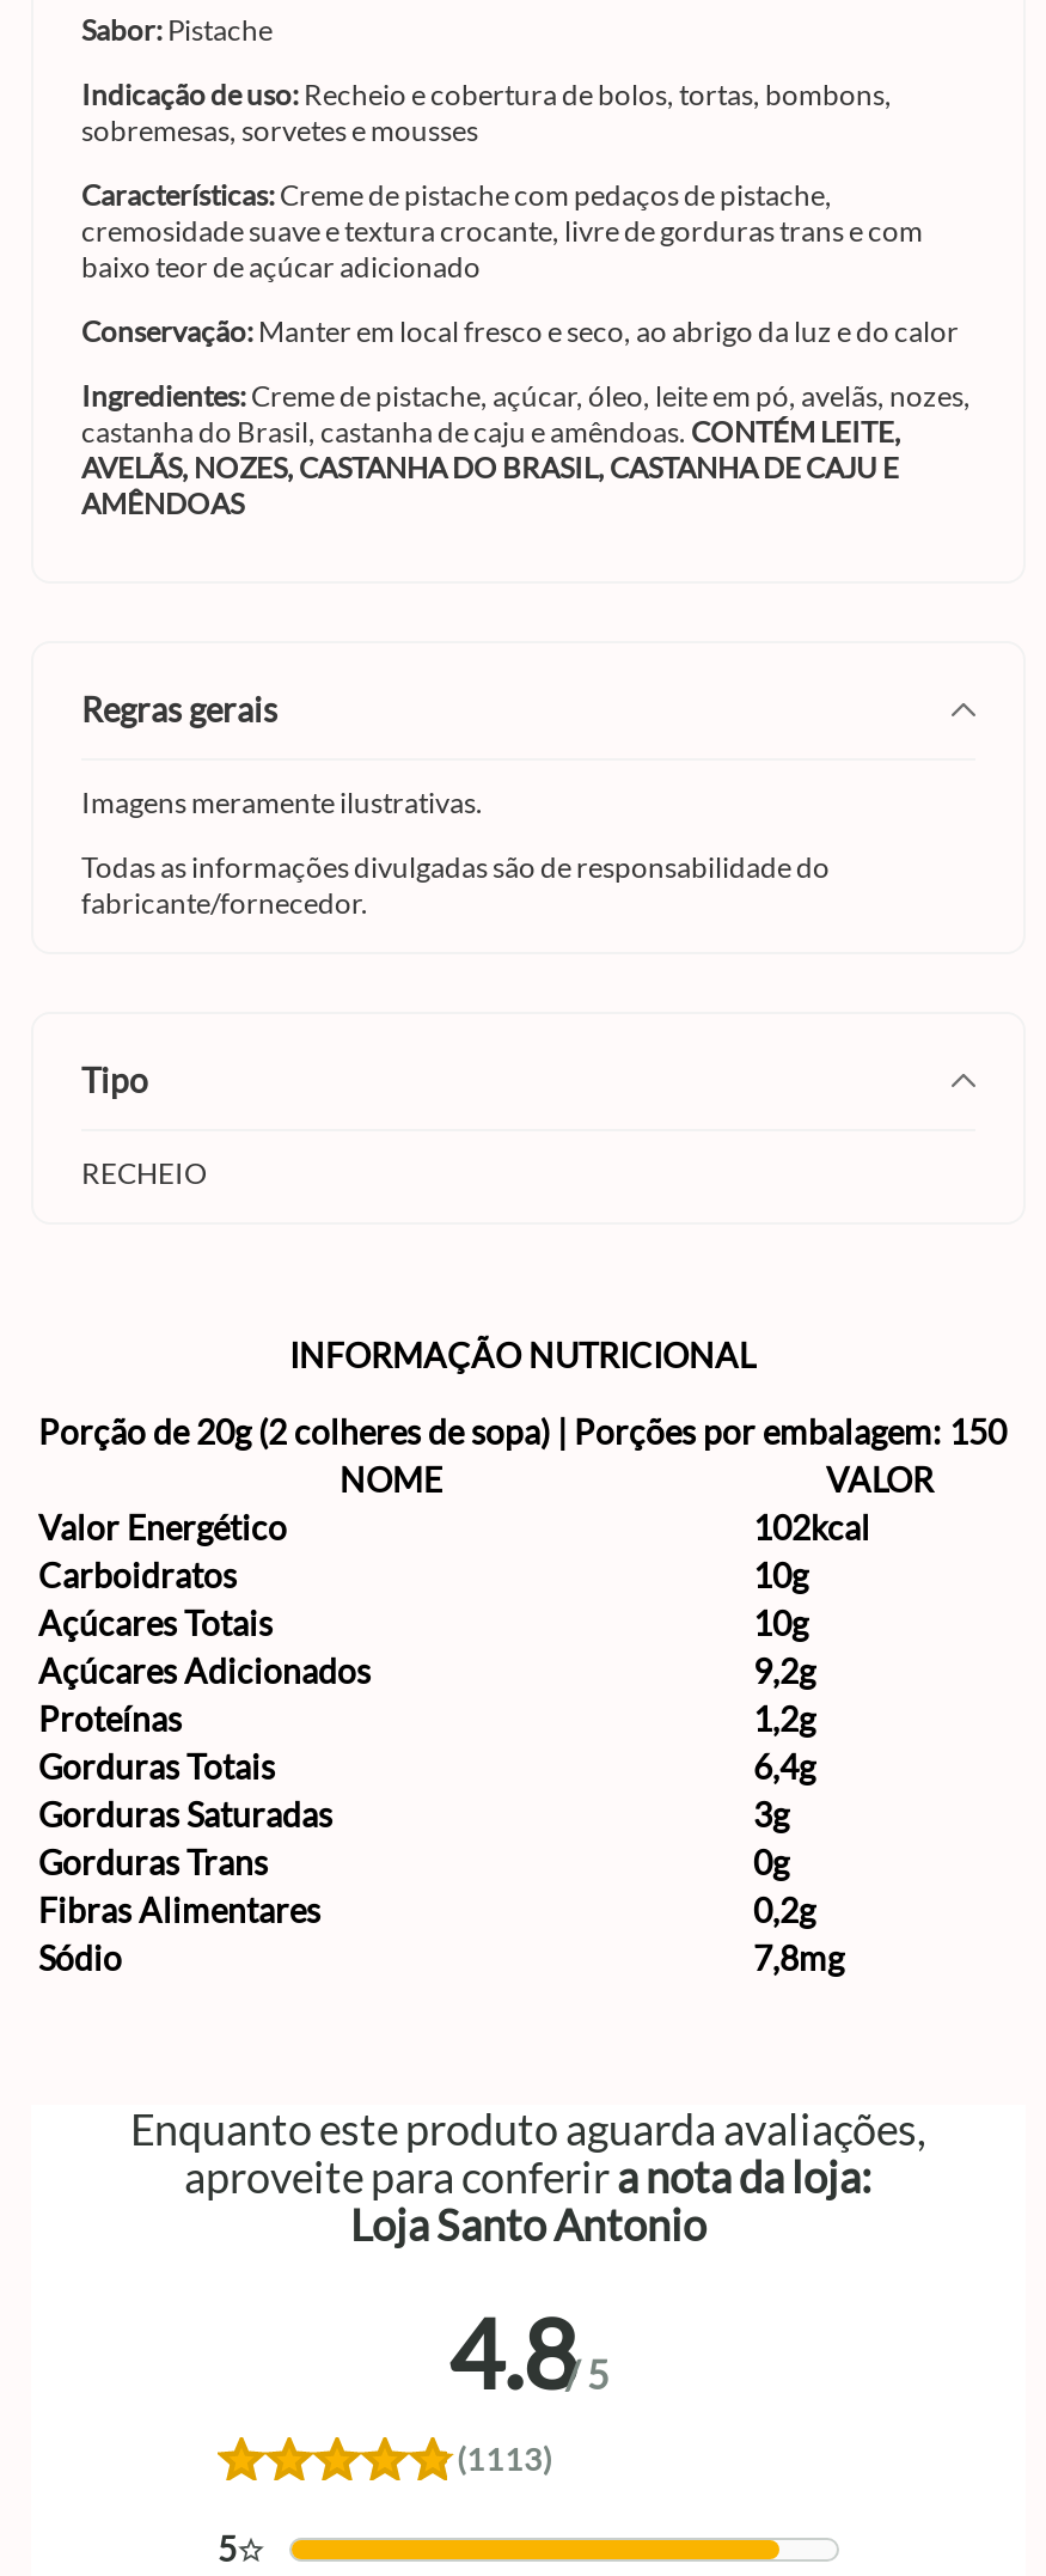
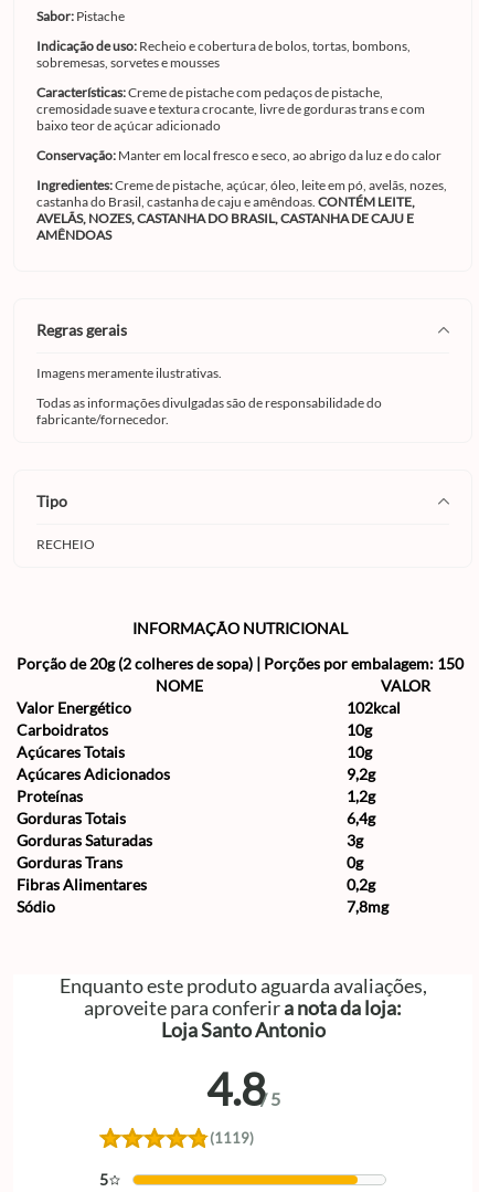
- (1113)
+ (1119)
